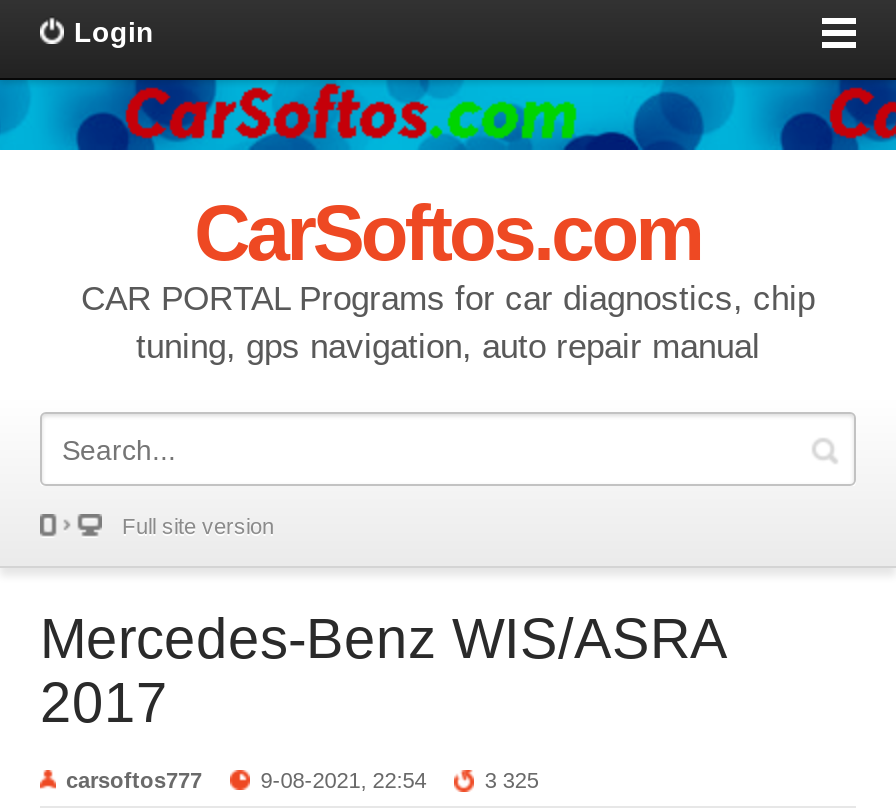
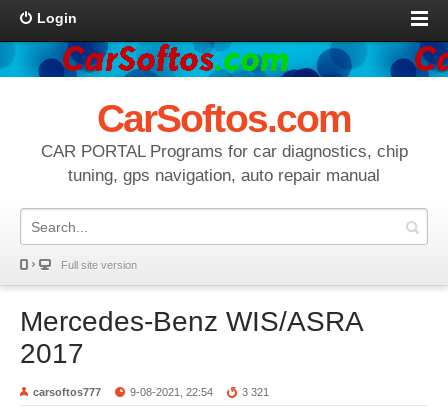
- 3 325
+ 3 321
